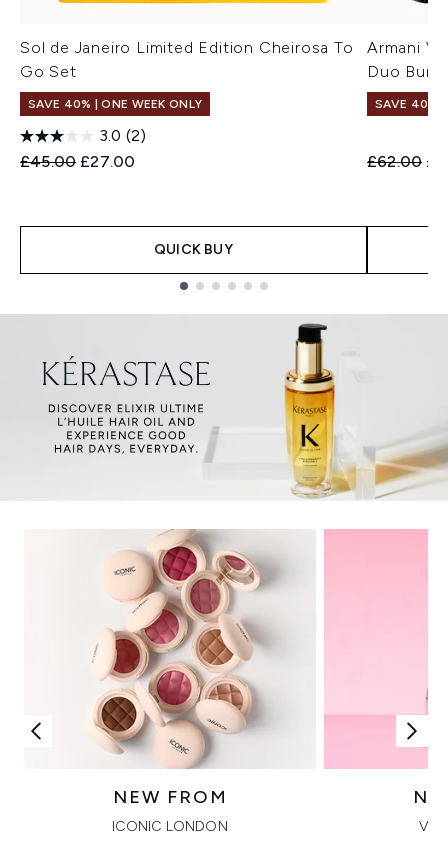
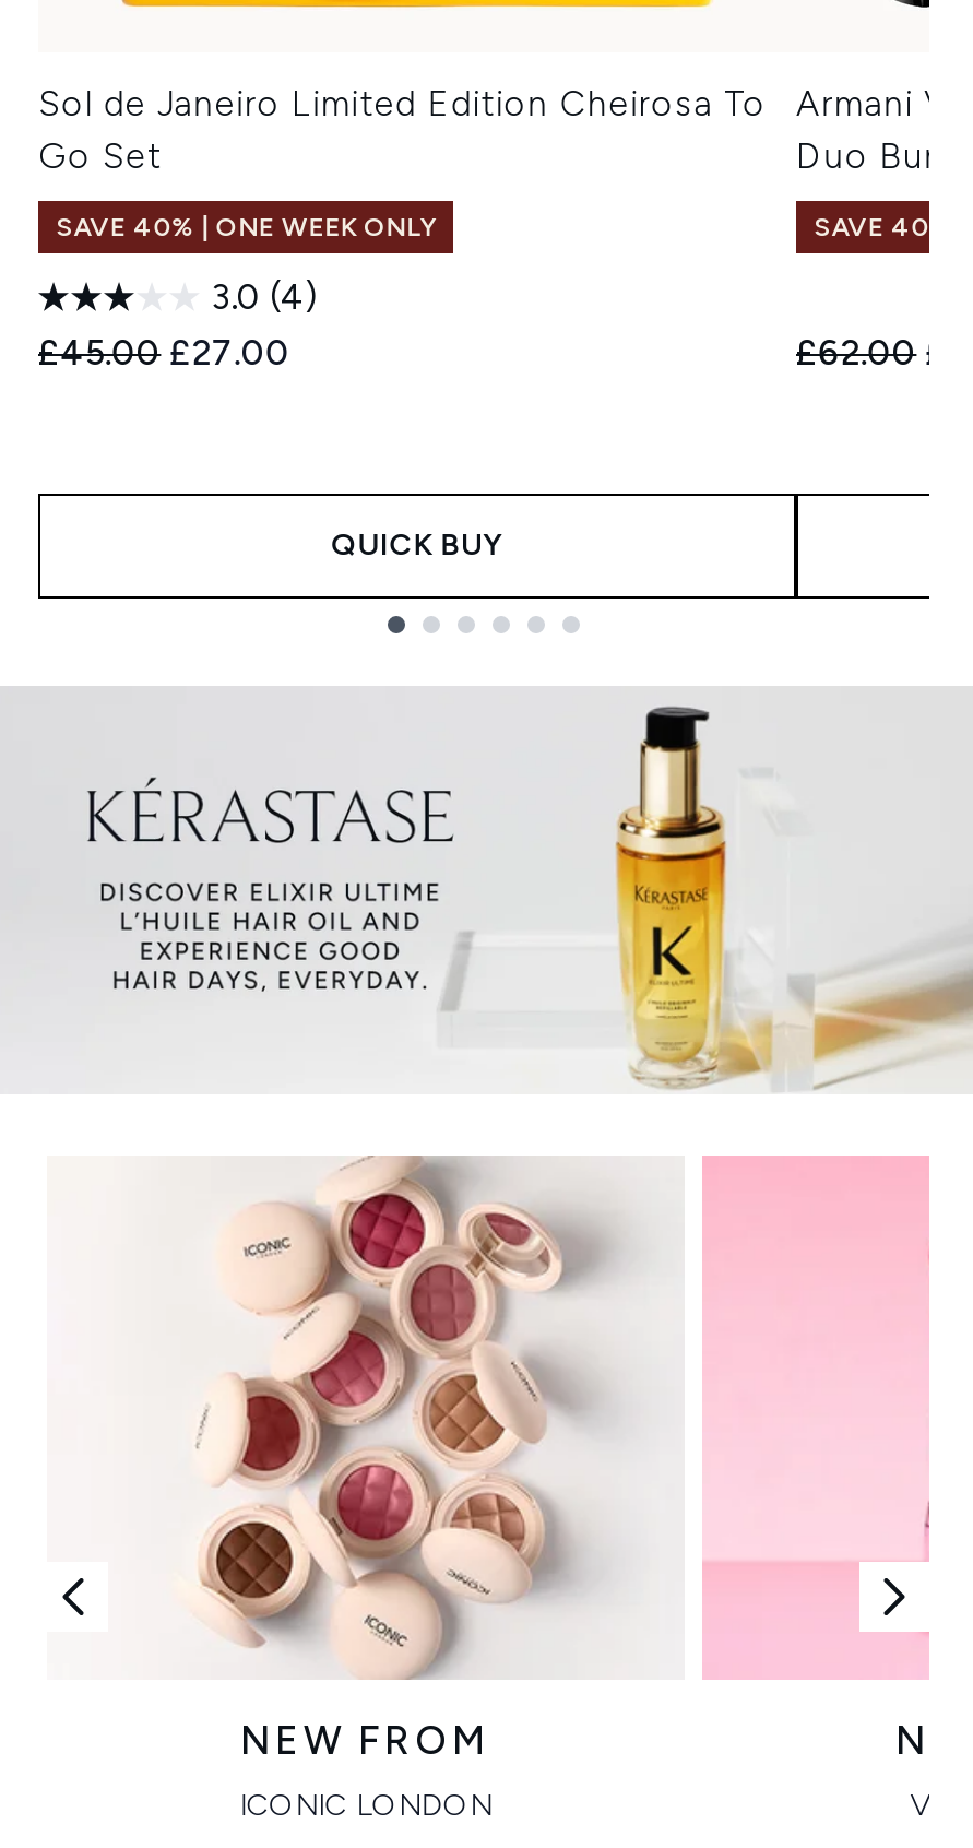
- 3.0 (2)
+ 3.0 (4)
